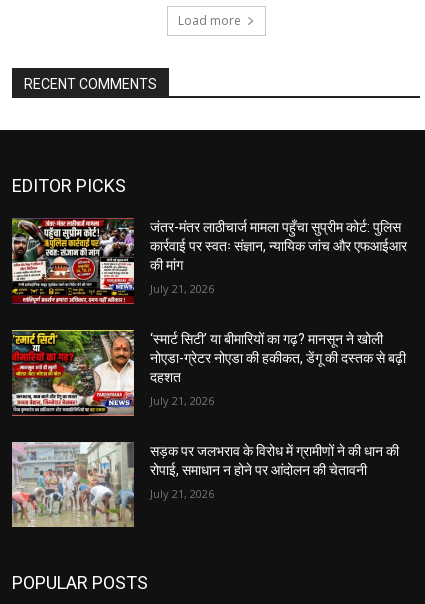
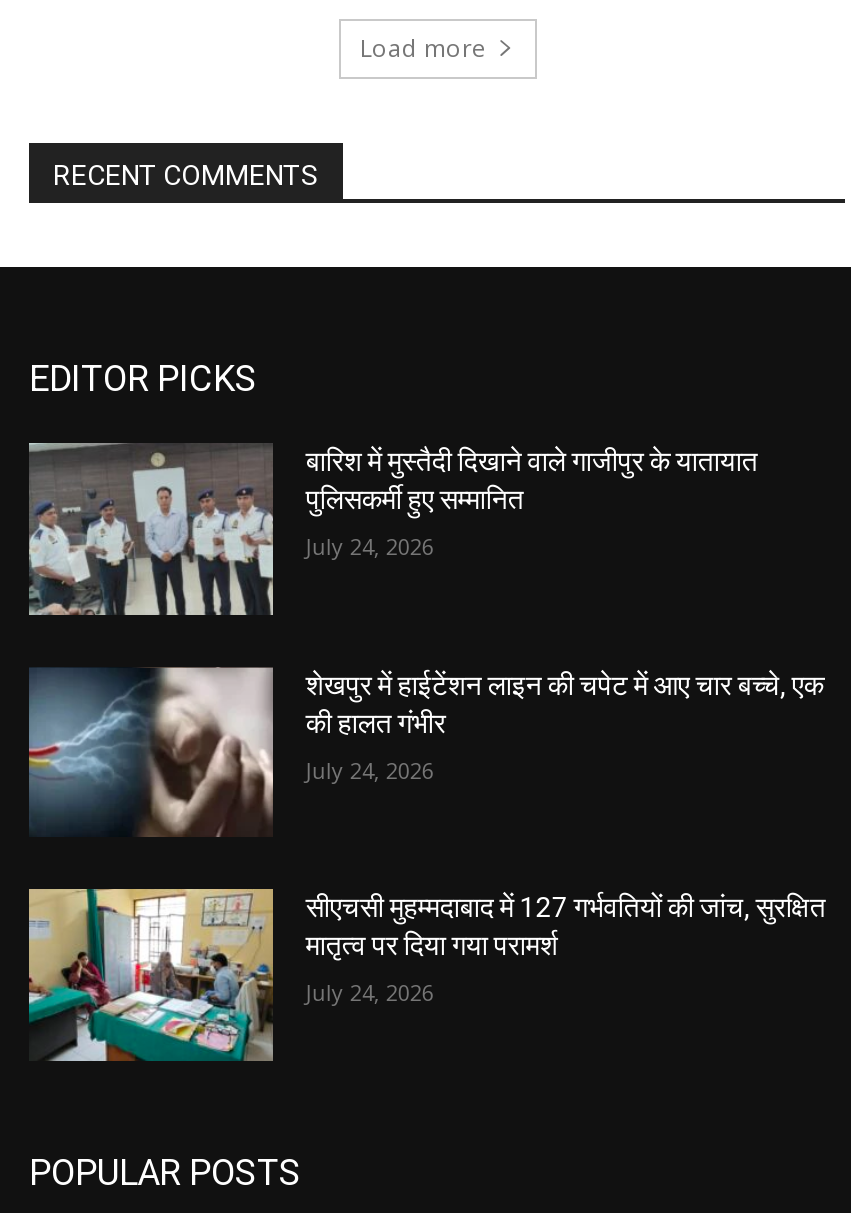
- [image]
- जंतर-मंतर लाठीचार्ज मामला पहुँचा सुप्रीम कोर्ट: पुलिस
- कार्रवाई पर स्वतः संज्ञान, न्यायिक जांच और एफआईआर
- की मांग
+ [image]
+ बारिश में मुस्तैदी दिखाने वाले गाजीपुर के यातायात
+ पुलिसकर्मी हुए सम्मानित

- July 21, 2026
+ July 24, 2026

- [image]
- ‘स्मार्ट सिटी’ या बीमारियों का गढ़? मानसून ने खोली
- नोएडा-ग्रेटर नोएडा की हकीकत, डेंगू की दस्तक से बढ़ी
- दहशत
+ [image]
+ शेखपुर में हाईटेंशन लाइन की चपेट में आए चार बच्चे, एक
+ की हालत गंभीर

- July 21, 2026
+ July 24, 2026

- [image]
- सड़क पर जलभराव के विरोध में ग्रामीणों ने की धान की
- रोपाई, समाधान न होने पर आंदोलन की चेतावनी
+ [image]
+ सीएचसी मुहम्मदाबाद में 127 गर्भवतियों की जांच, सुरक्षित
+ मातृत्व पर दिया गया परामर्श

- July 21, 2026
+ July 24, 2026
